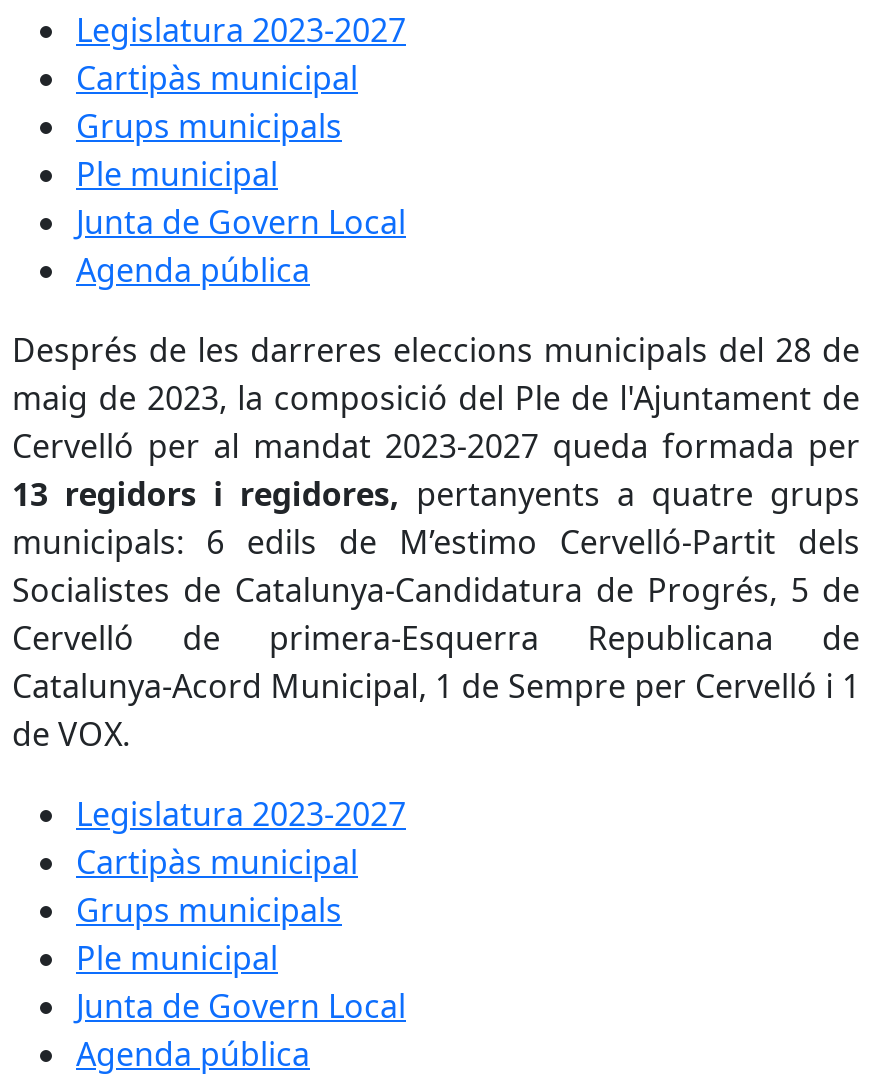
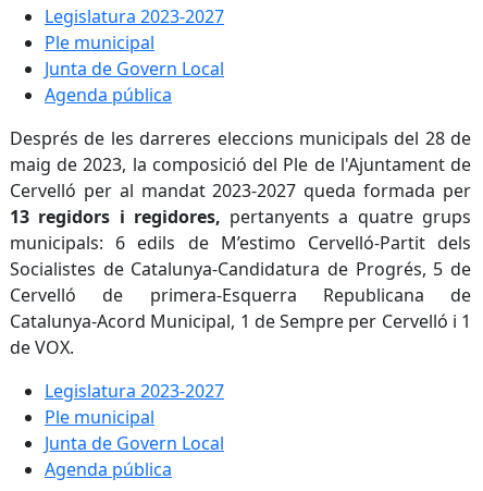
- Cartipàs municipal
- Grups municipals

- Cartipàs municipal
- Grups municipals
